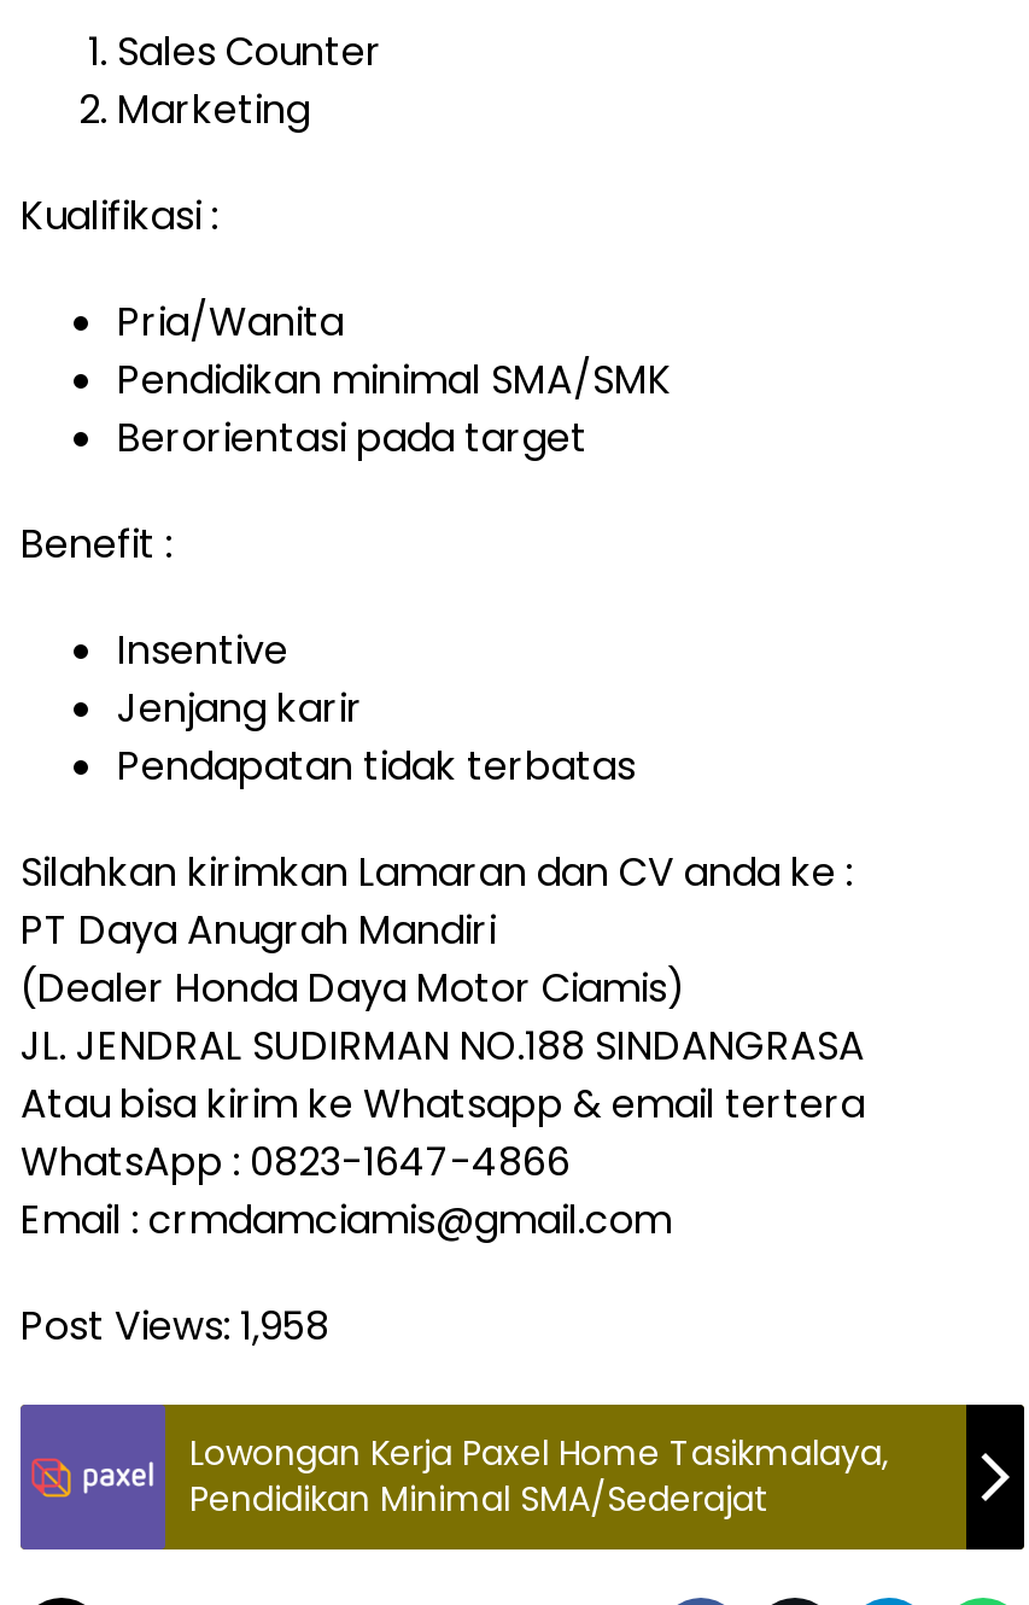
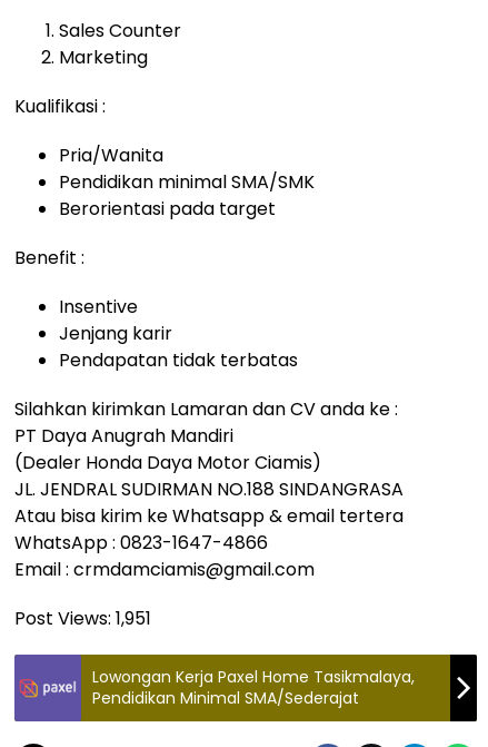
- Post Views: 1,958
+ Post Views: 1,951
